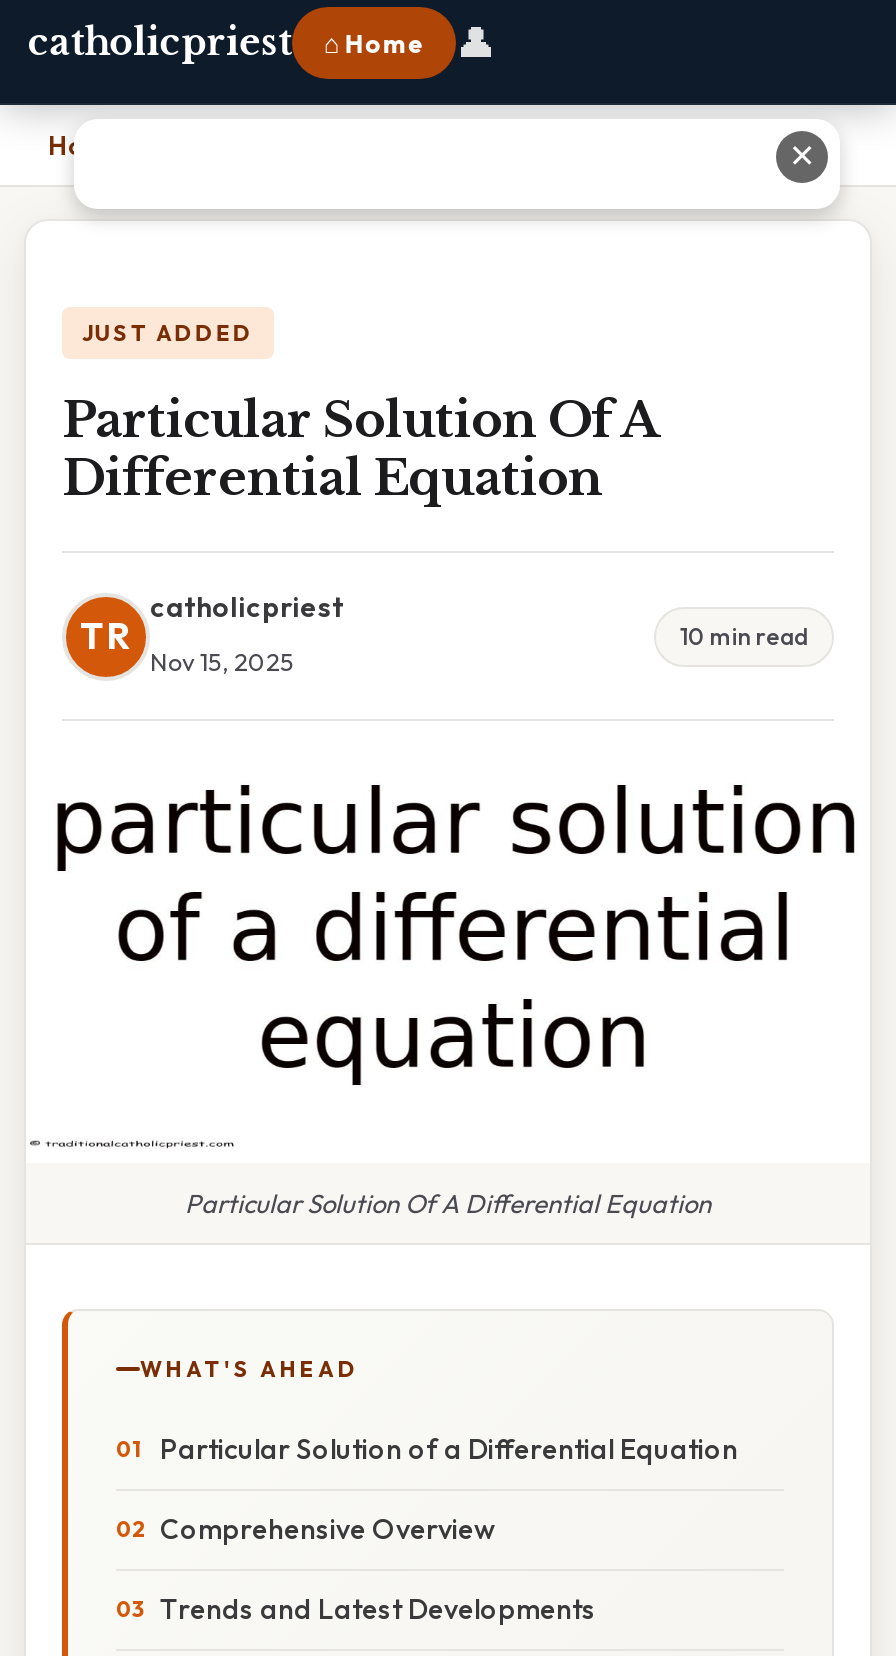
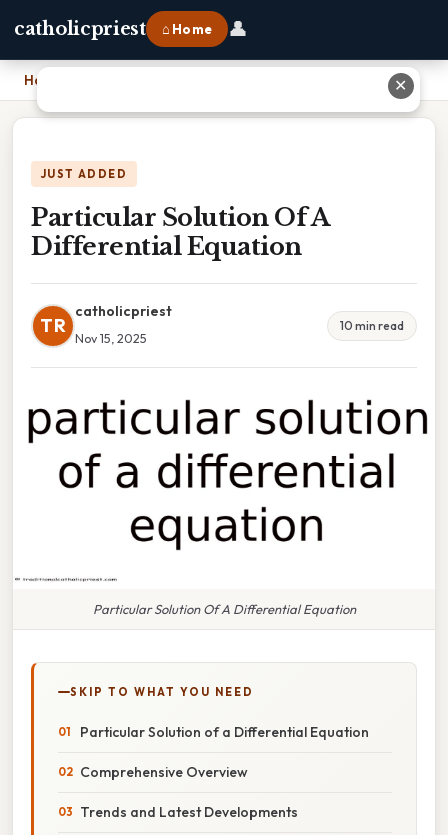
- WHAT'S AHEAD
+ SKIP TO WHAT YOU NEED
